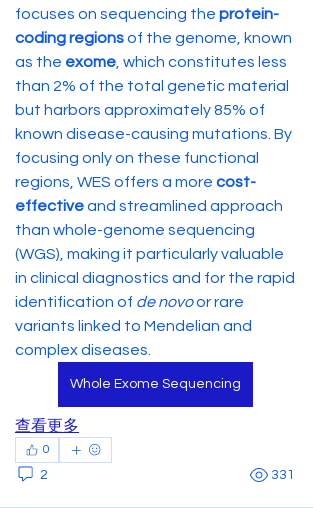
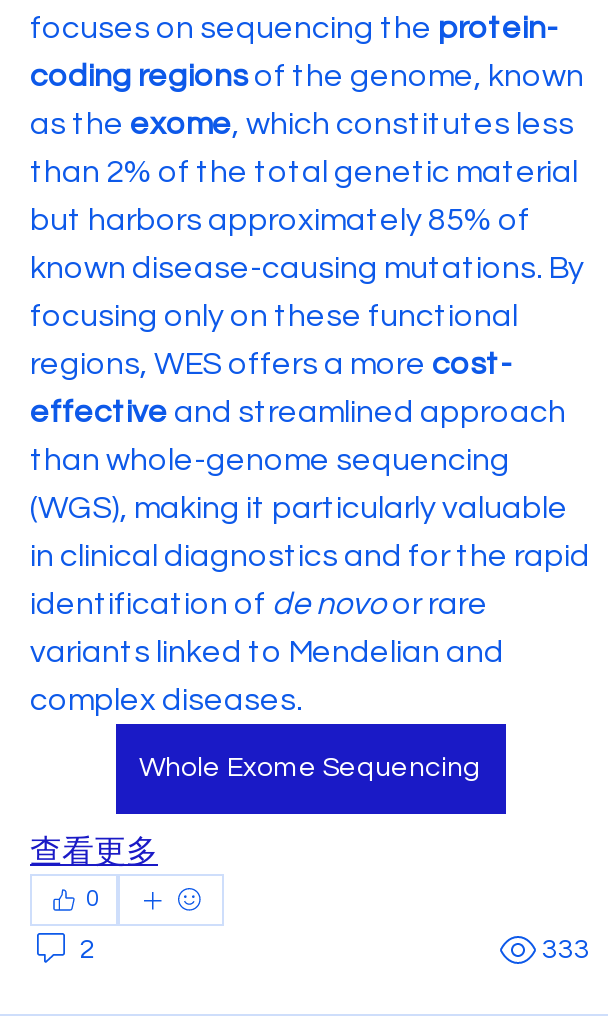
- 331
+ 333
